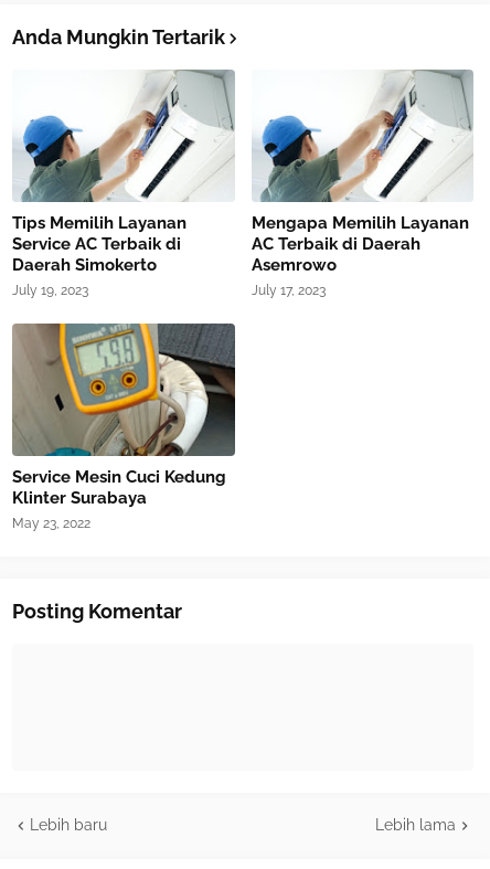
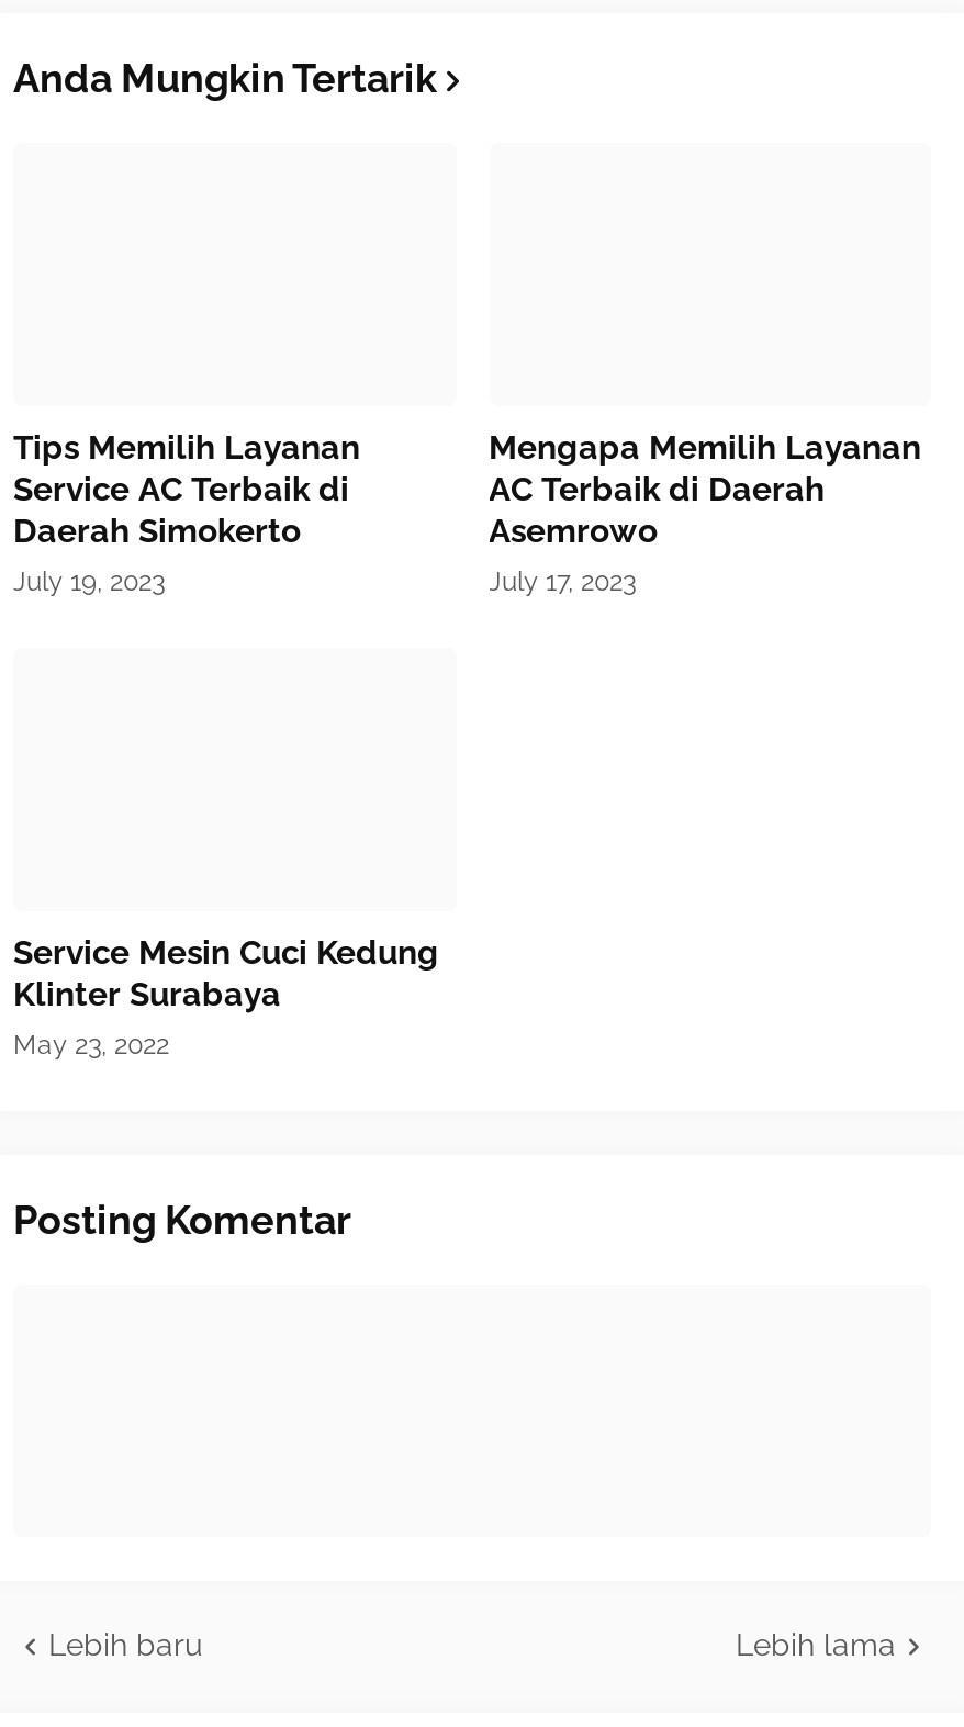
- [image]

- [image]

- [image]
